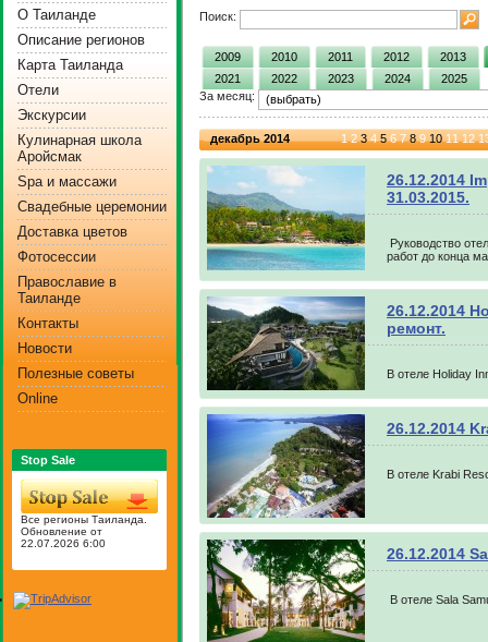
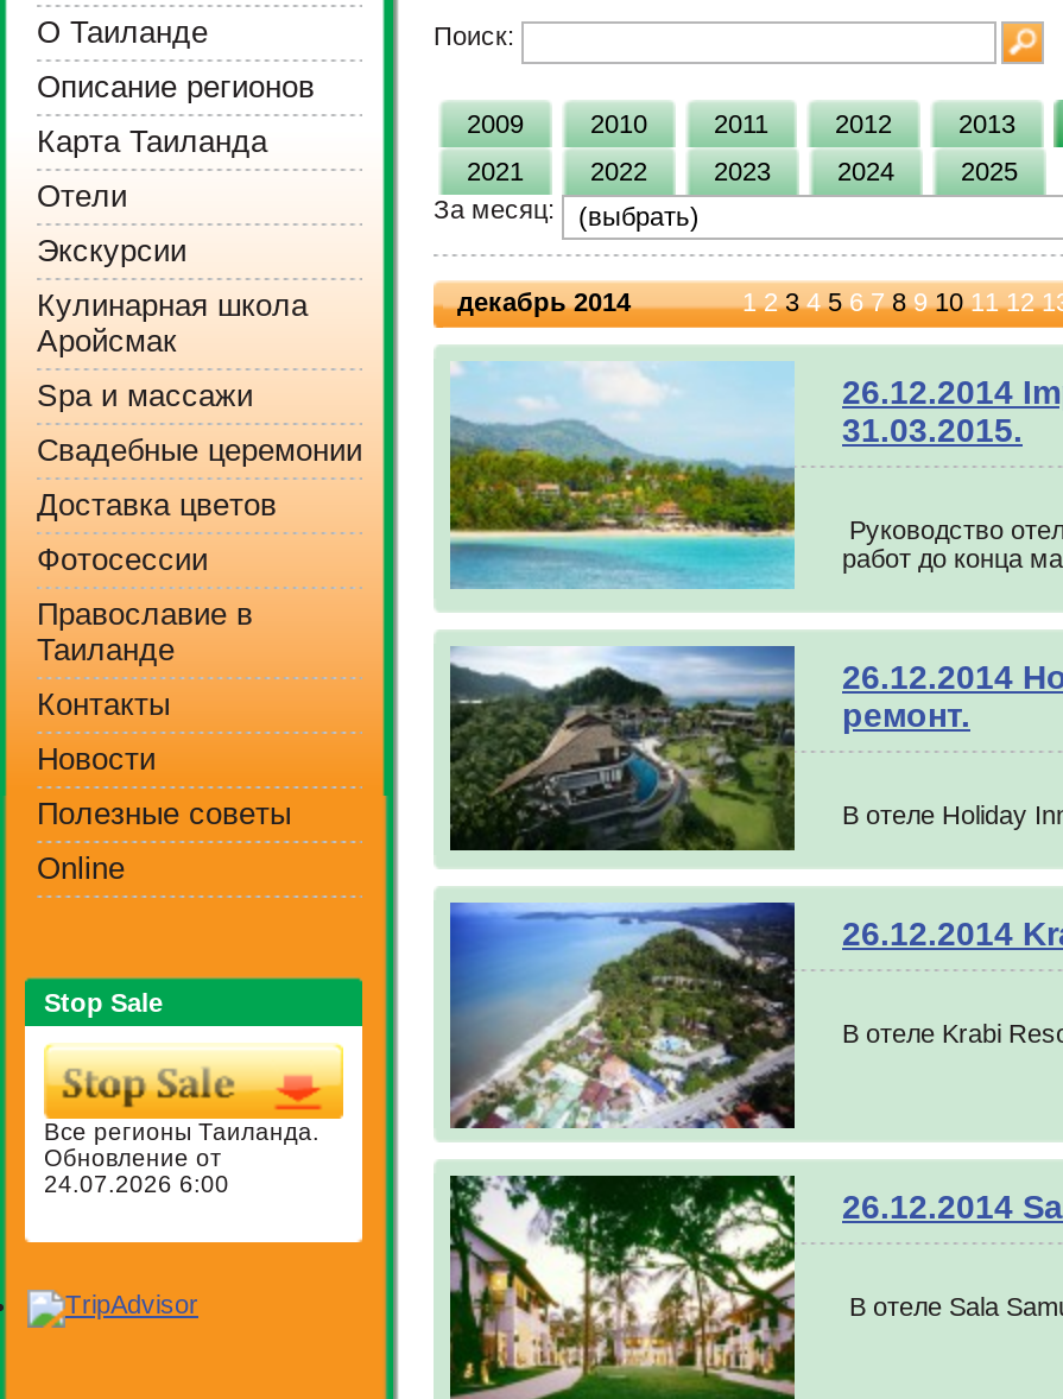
- 22.07.2026 6:00
+ 24.07.2026 6:00
